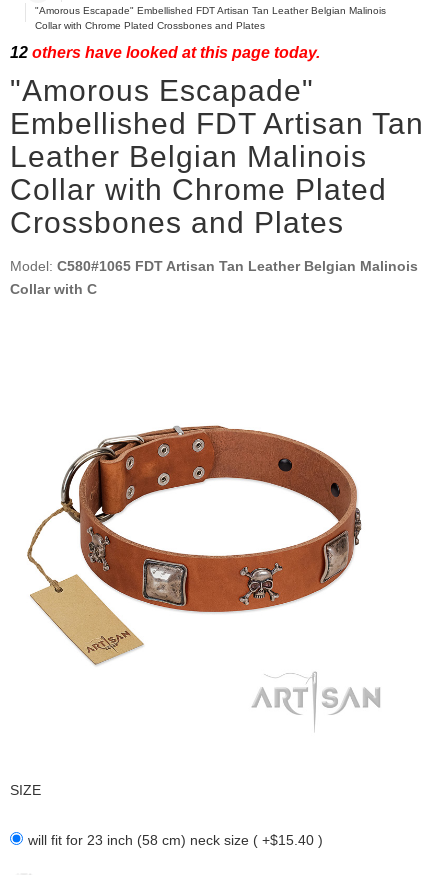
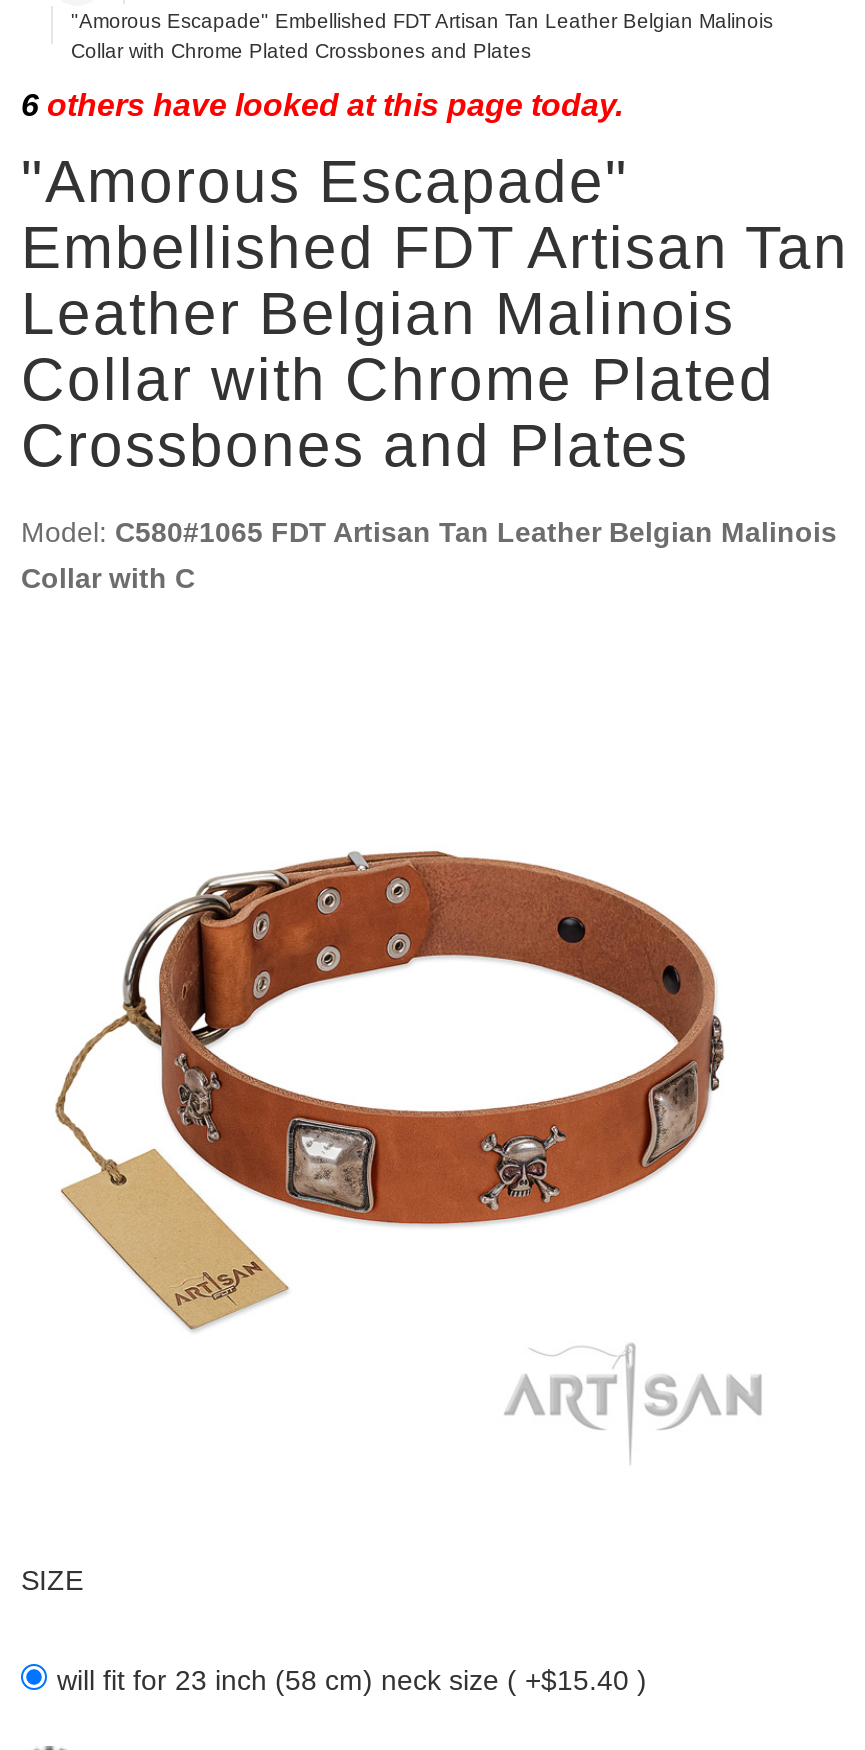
- 12 others have looked at this page today.
+ 6 others have looked at this page today.
